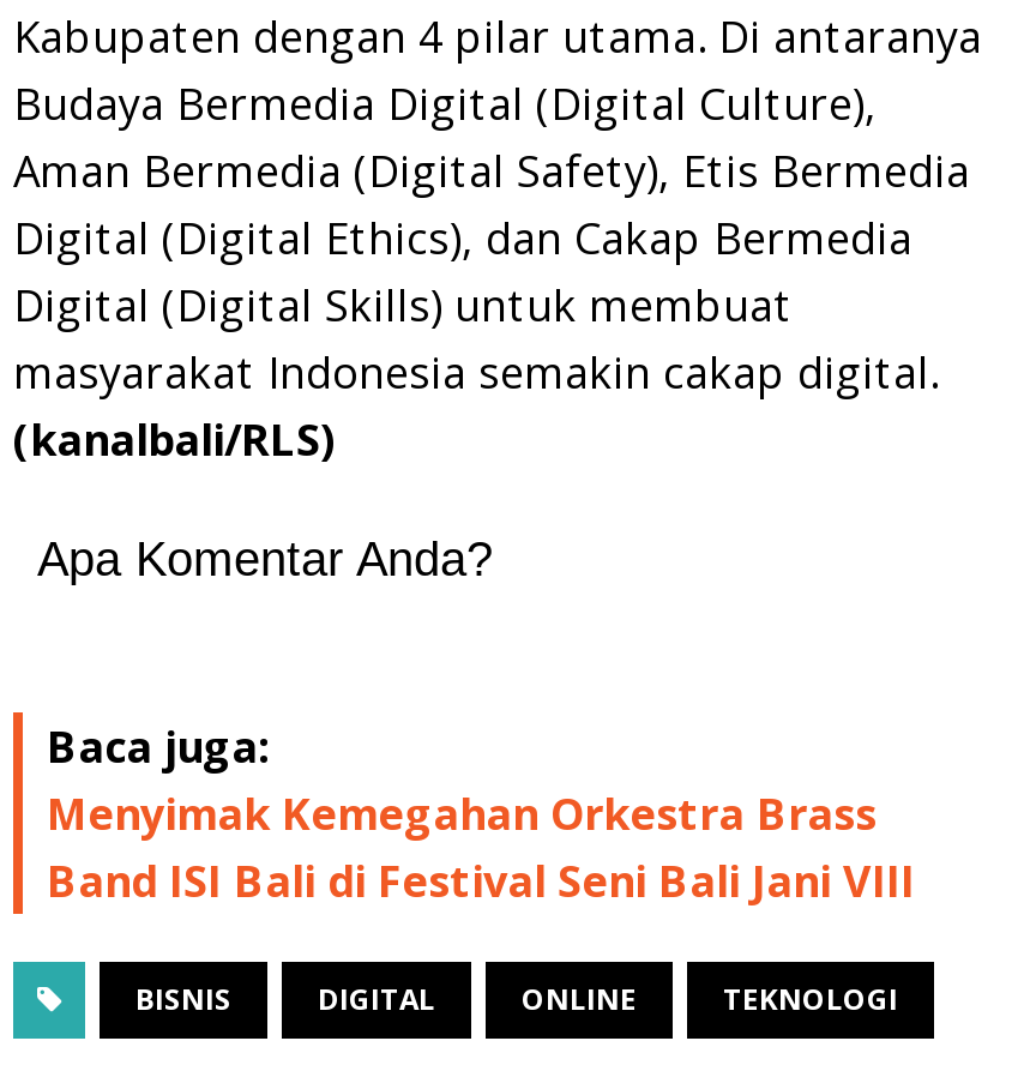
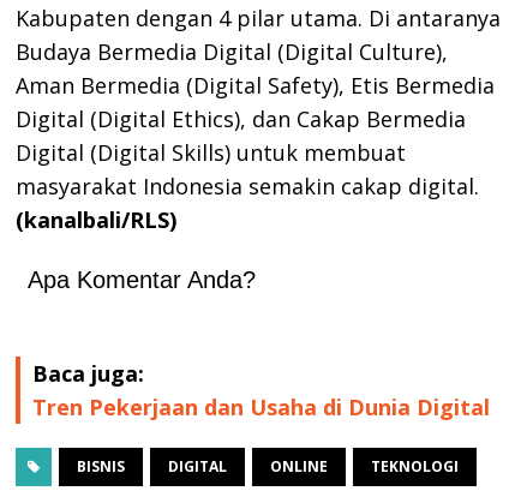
- Menyimak Kemegahan Orkestra Brass
- Band ISI Bali di Festival Seni Bali Jani VIII
+ Tren Pekerjaan dan Usaha di Dunia Digital
